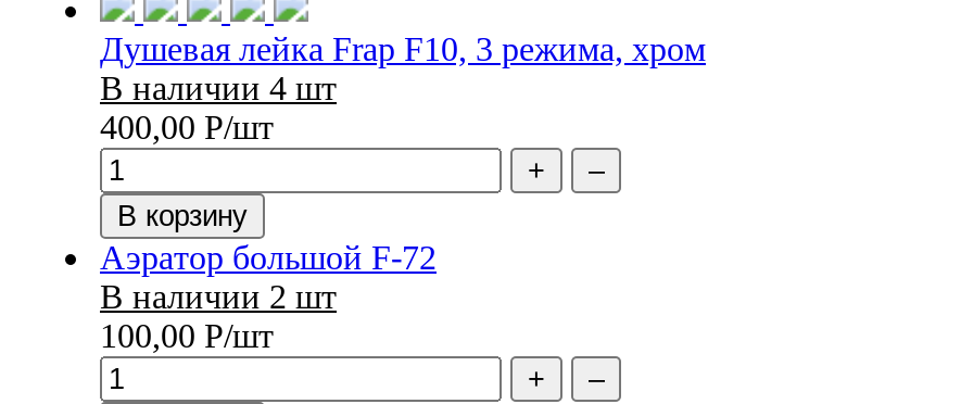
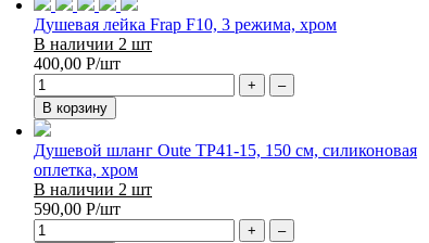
- В наличии 4 шт
+ В наличии 2 шт

- Аэратор большой F-72
+ Душевой шланг Oute TP41-15, 150 см, силиконовая
+ оплетка, хром

- 100,00 Р/шт
+ 590,00 Р/шт
